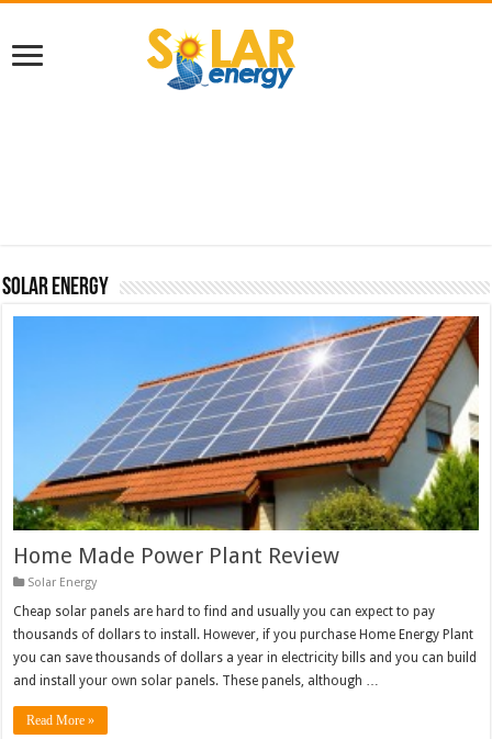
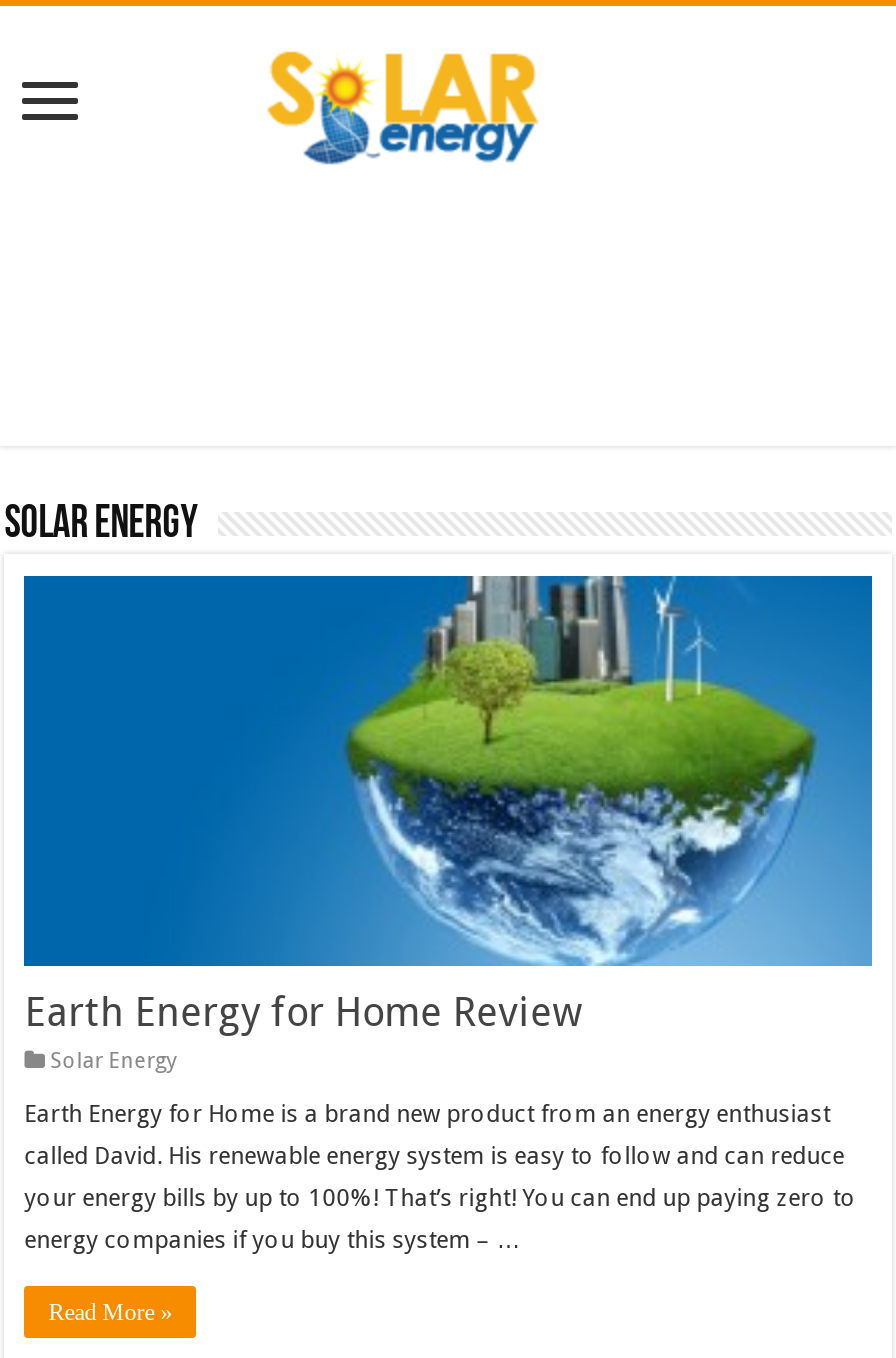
- [image]
- Home Made Power Plant Review
+ [image]
+ Earth Energy for Home Review

- Cheap solar panels are hard to find and usually you can expect to pay
+ Earth Energy for Home is a brand new product from an energy enthusiast

- thousands of dollars to install. However, if you purchase Home Energy Plant
+ called David. His renewable energy system is easy to follow and can reduce

- you can save thousands of dollars a year in electricity bills and you can build
+ your energy bills by up to 100%! That’s right! You can end up paying zero to

- and install your own solar panels. These panels, although …
+ energy companies if you buy this system – …
